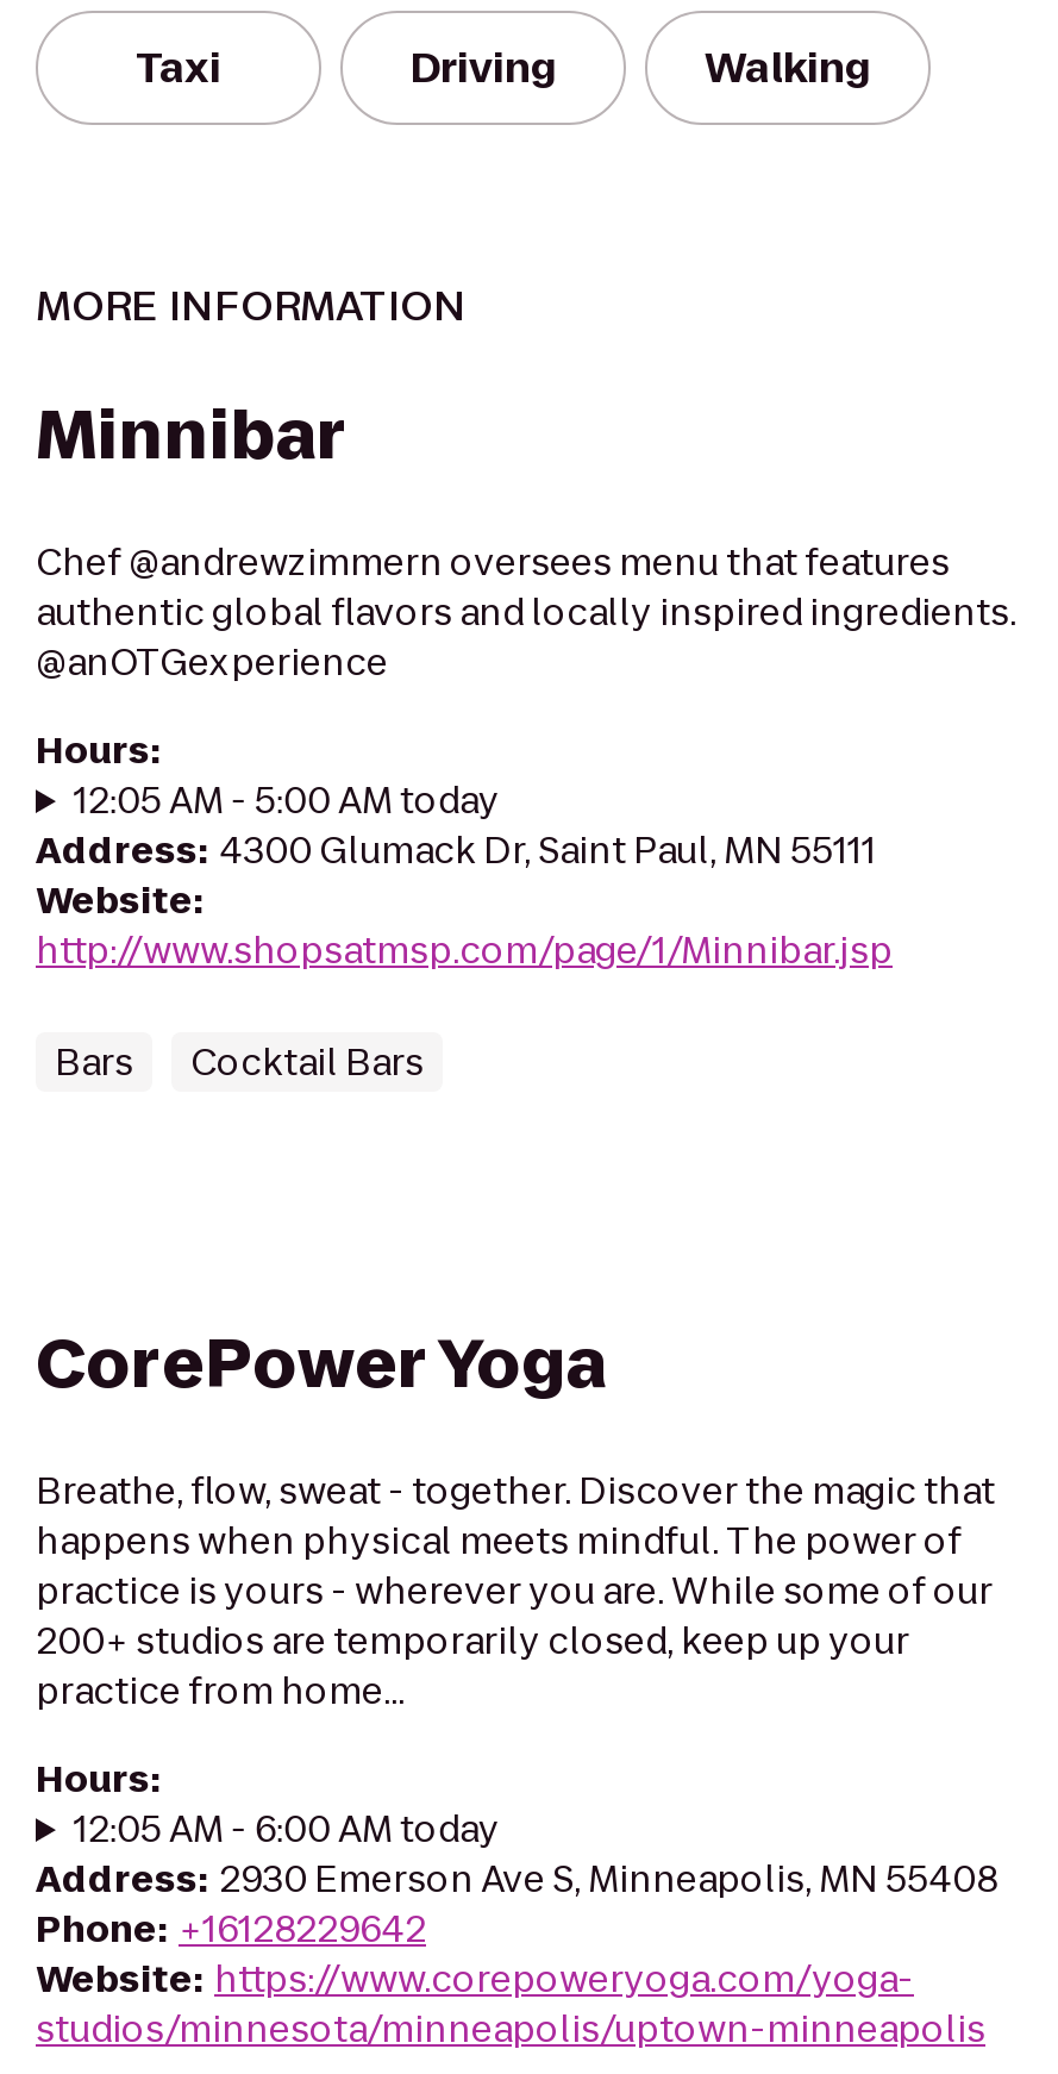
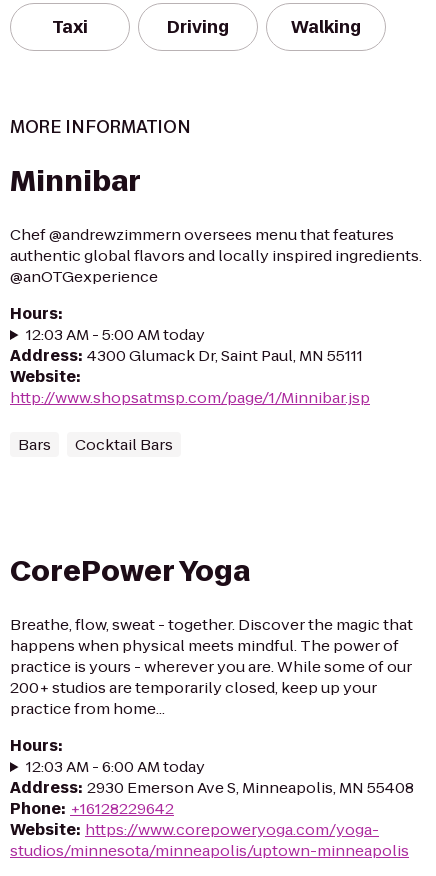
- 12:05 AM - 5:00 AM today
+ 12:03 AM - 5:00 AM today

- 12:05 AM - 6:00 AM today
+ 12:03 AM - 6:00 AM today
